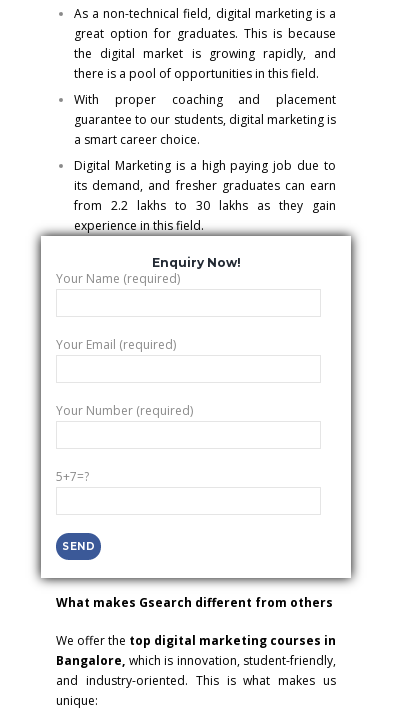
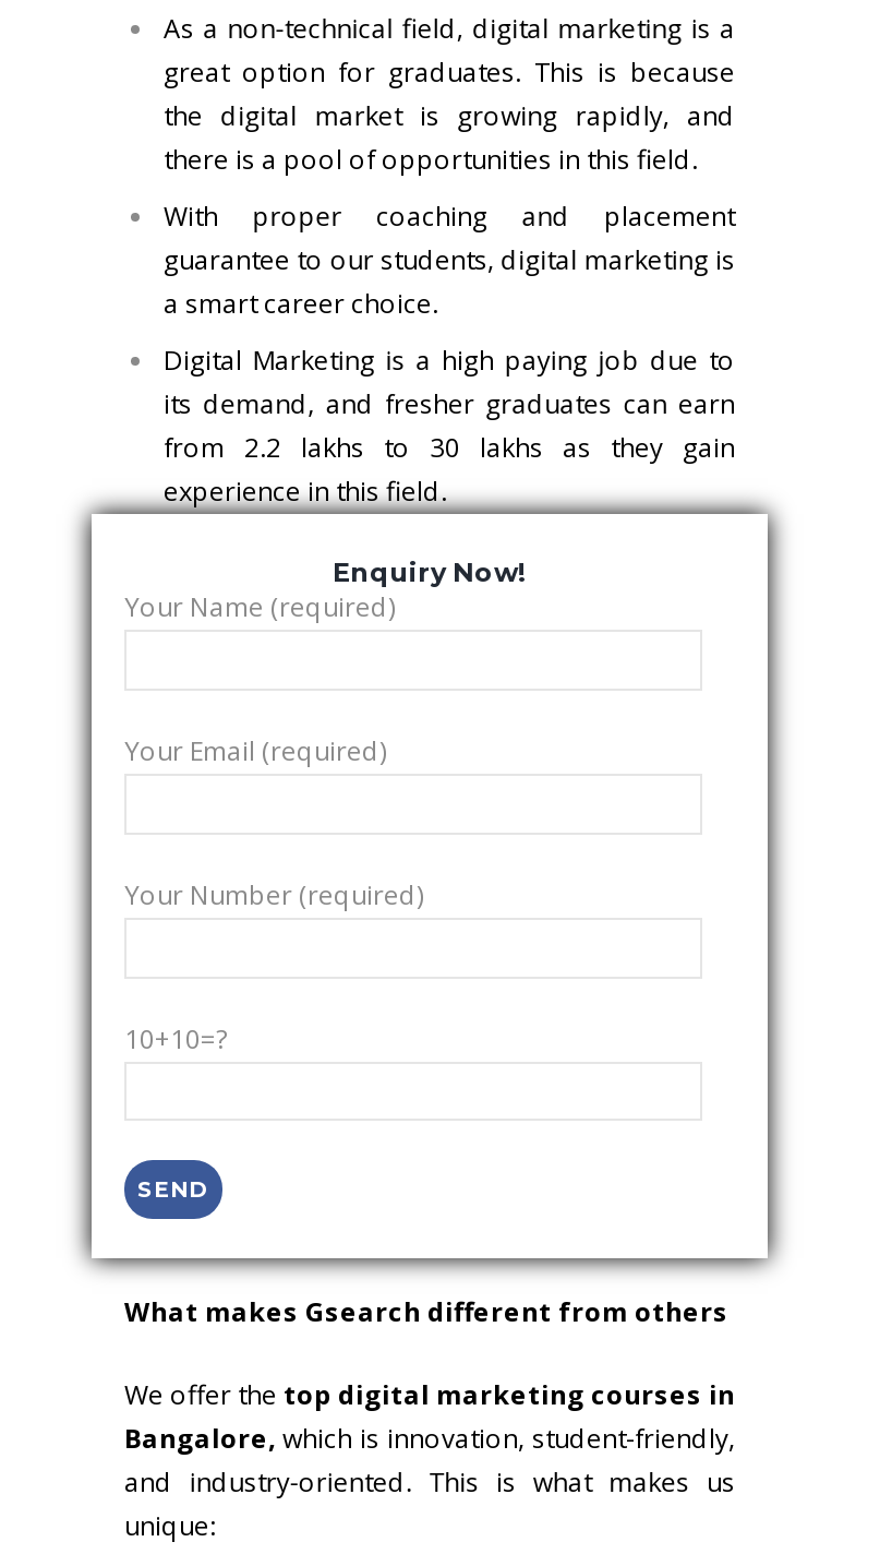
- 5+7=?
+ 10+10=?
